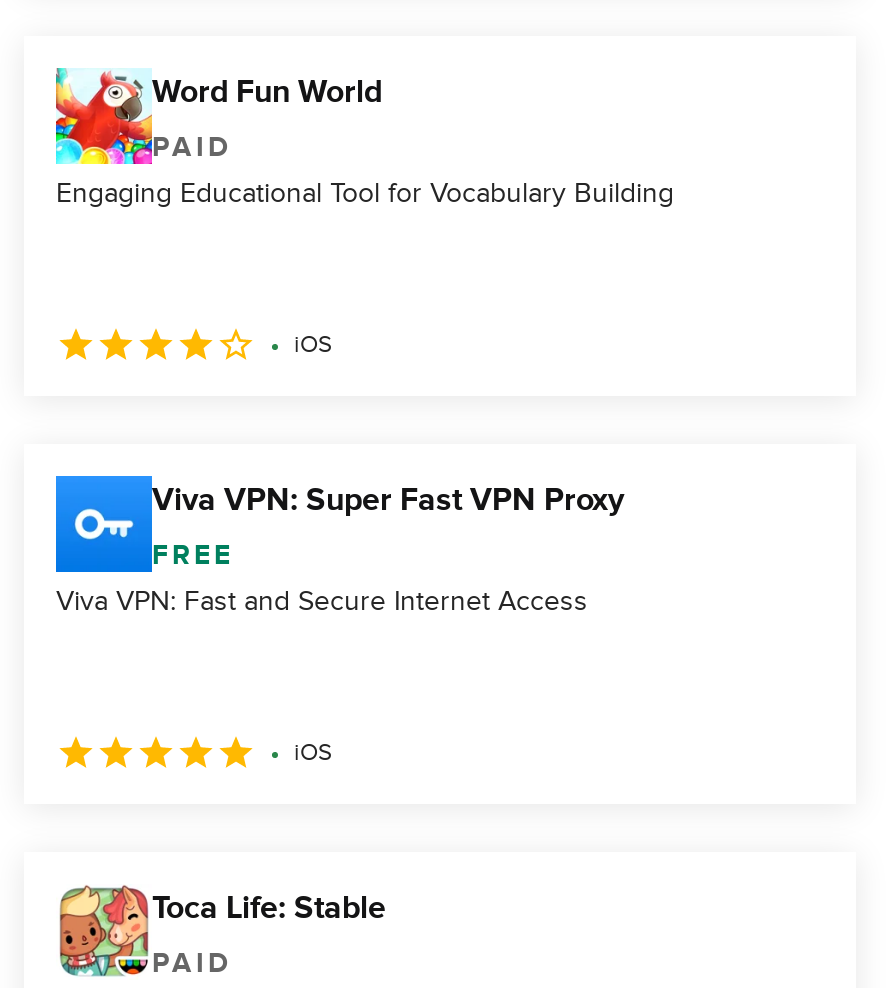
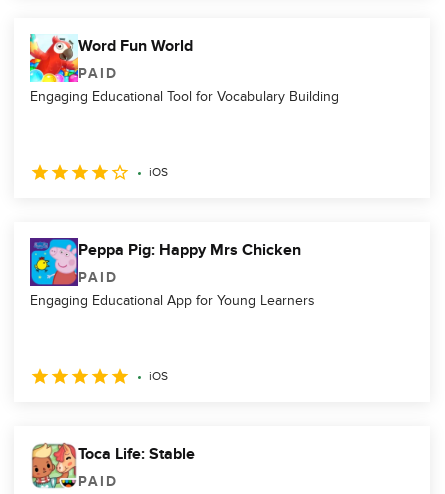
- [image]
- Viva VPN: Super Fast VPN Proxy
- FREE
- Viva VPN: Fast and Secure Internet Access
+ [image]
+ Peppa Pig: Happy Mrs Chicken
+ PAID
+ Engaging Educational App for Young Learners
